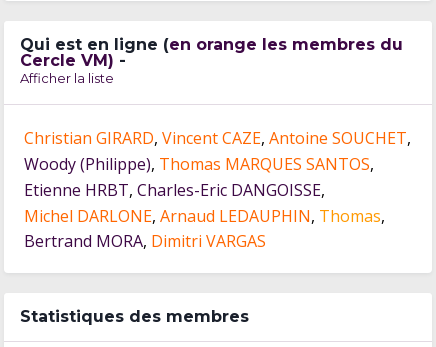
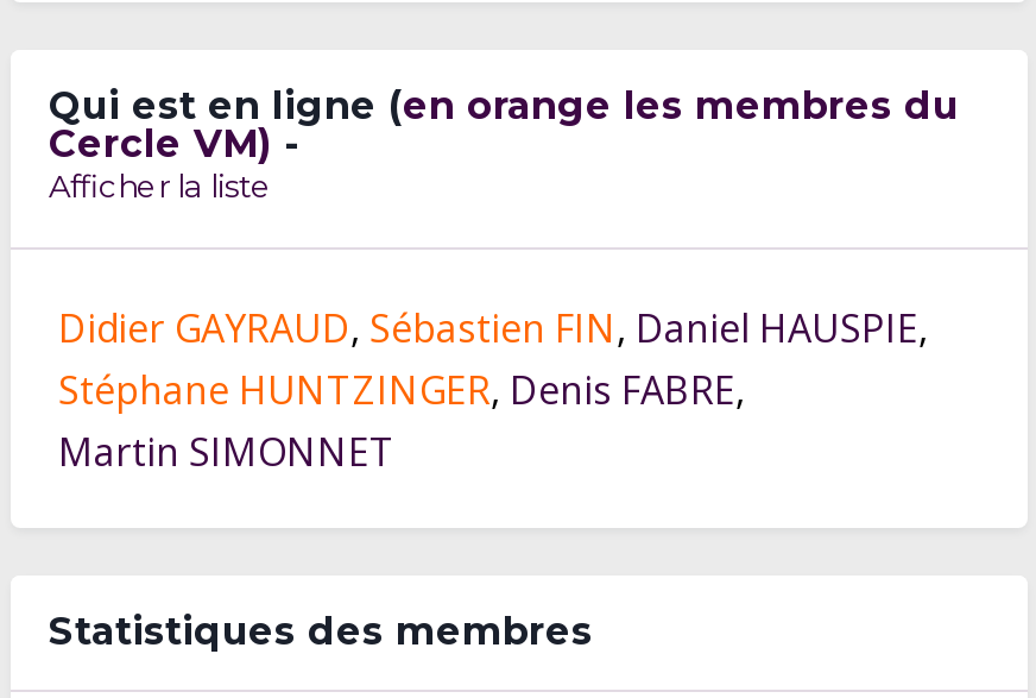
- Christian GIRARD Vincent CAZE Antoine SOUCHET
- Woody (Philippe) Thomas MARQUES SANTOS
- Etienne HRBT Charles-Eric DANGOISSE
- Michel DARLONE Arnaud LEDAUPHIN Thomas
- Bertrand MORA Dimitri VARGAS
+ Didier GAYRAUD Sébastien FIN Daniel HAUSPIE
+ Stéphane HUNTZINGER Denis FABRE
+ Martin SIMONNET
